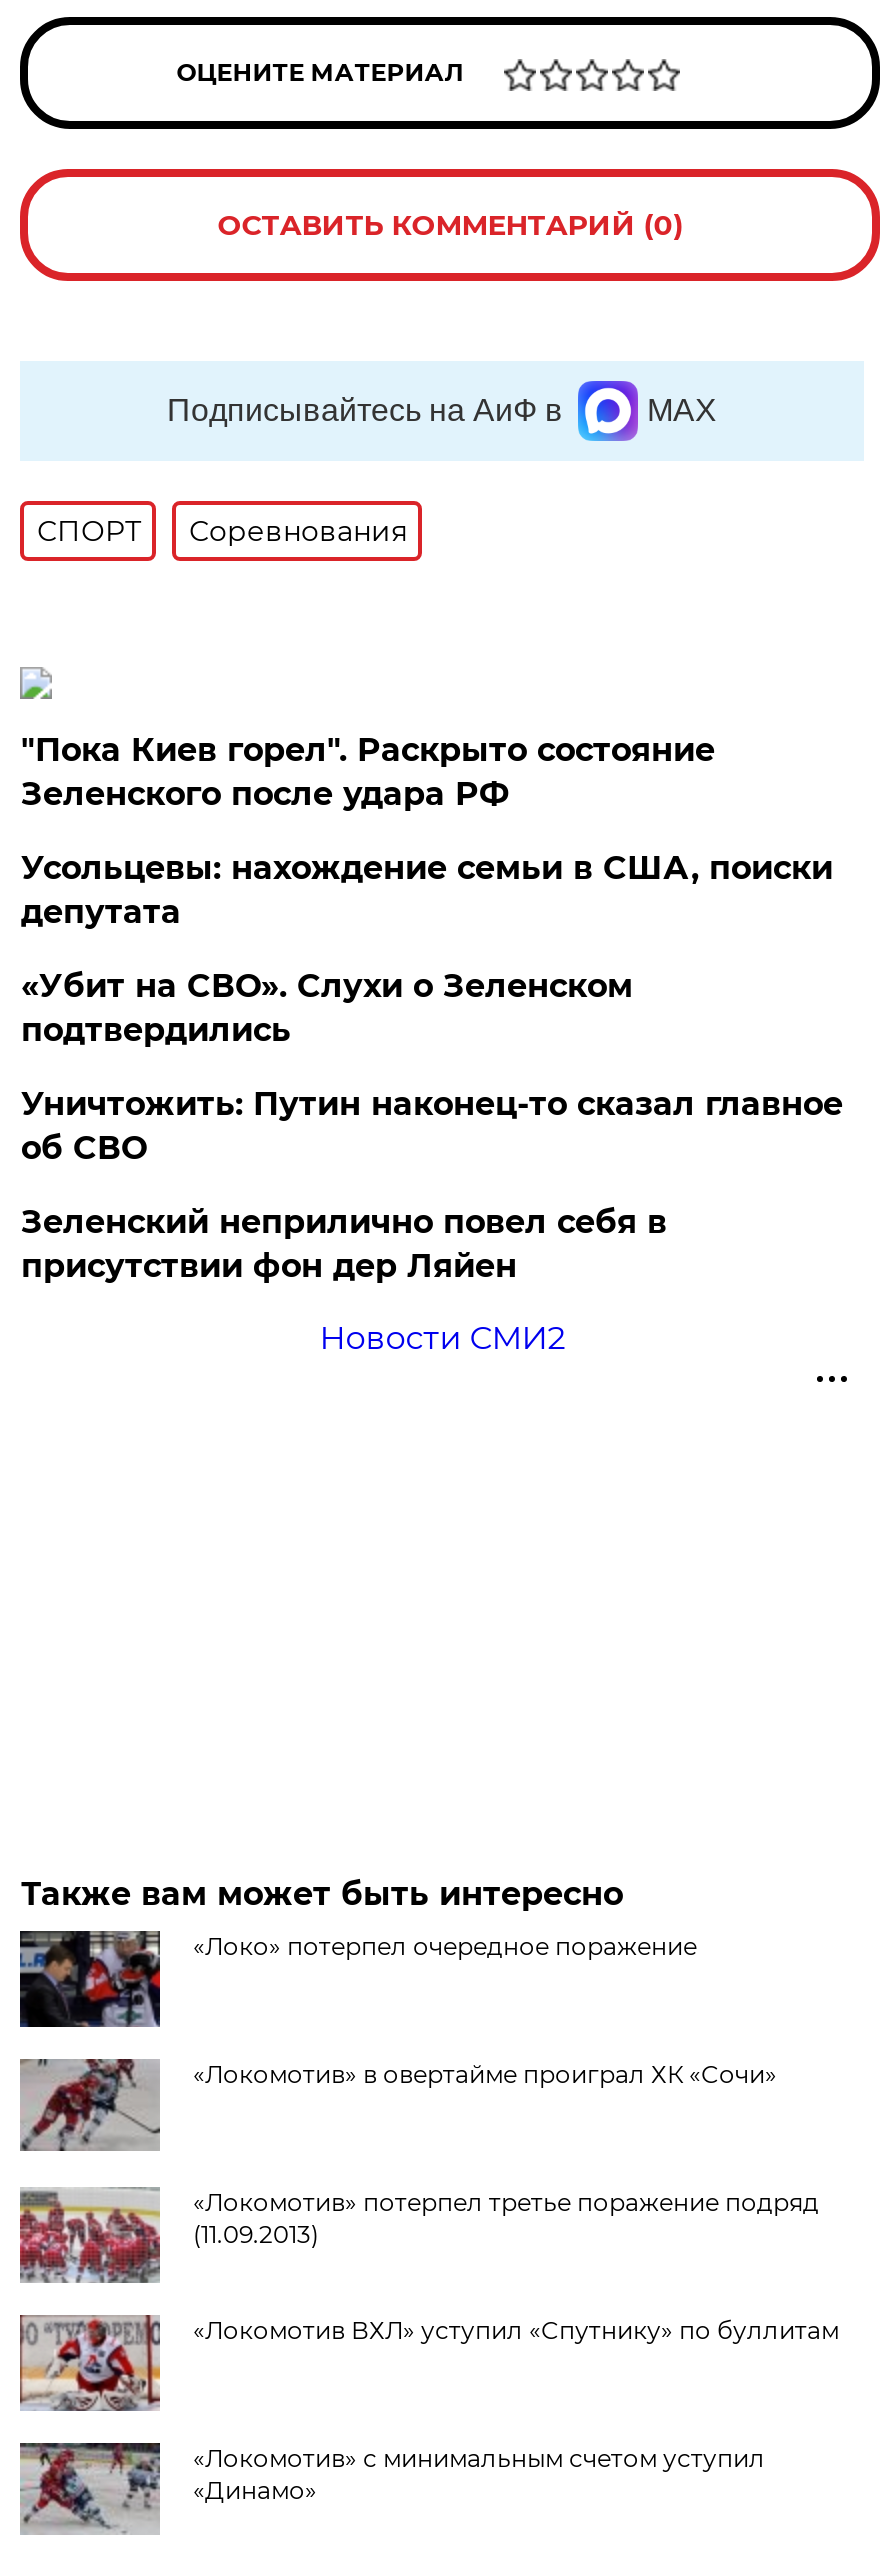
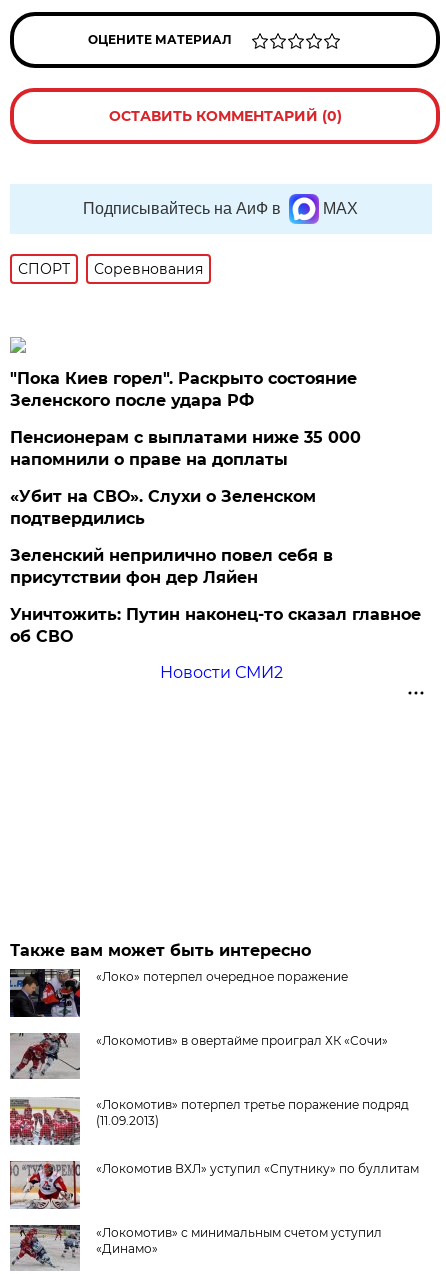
- Усольцевы: нахождение семьи в США, поиски
- депутата
+ Пенсионерам с выплатами ниже 35 000
+ напомнили о праве на доплаты

moved down: Уничтожить: Путин наконец-то сказал главное | об СВО

moved up: Зеленский неприлично повел cебя в | присутствии фон дер Ляйен
